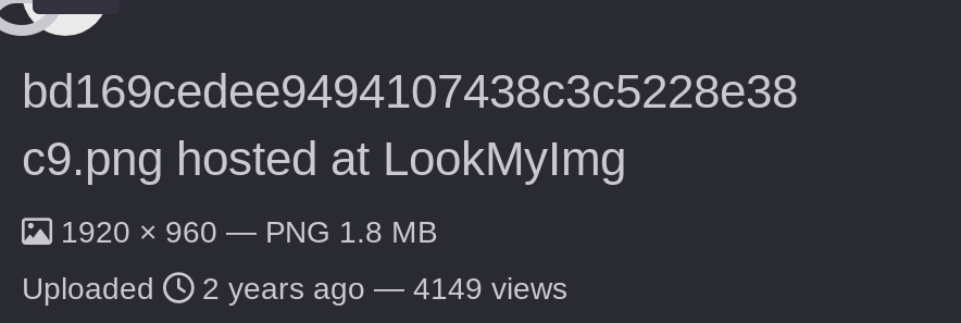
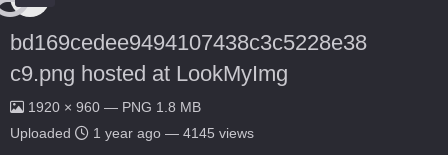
- 2 years ago — 4149 views
+ 1 year ago — 4145 views
